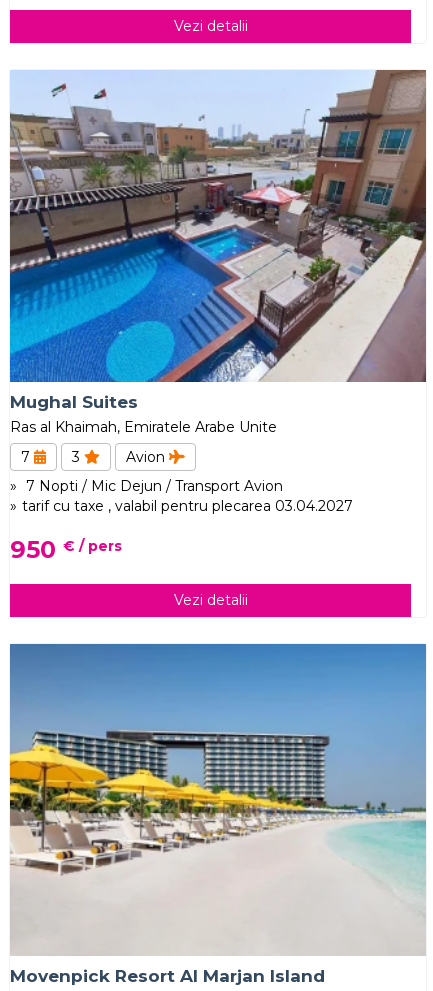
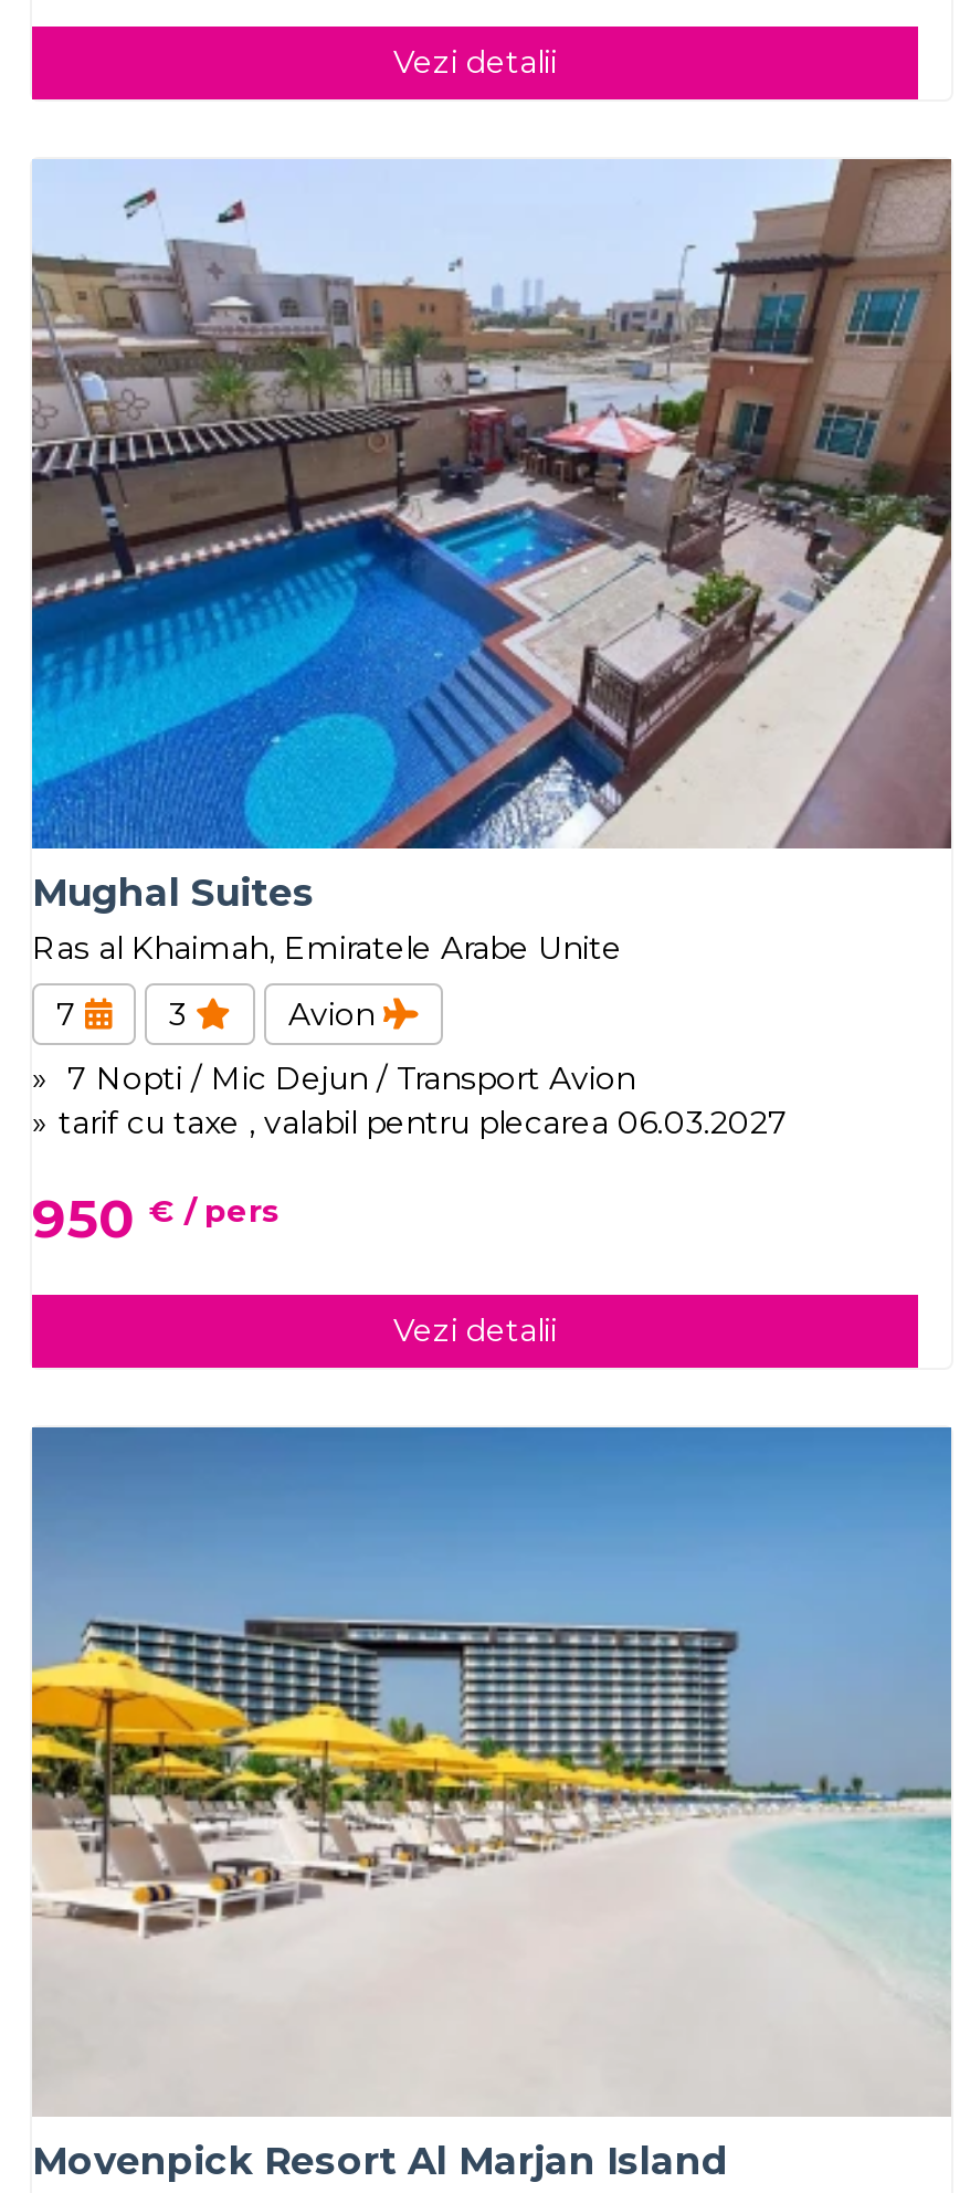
- tarif cu taxe , valabil pentru plecarea 03.04.2027
+ tarif cu taxe , valabil pentru plecarea 06.03.2027
